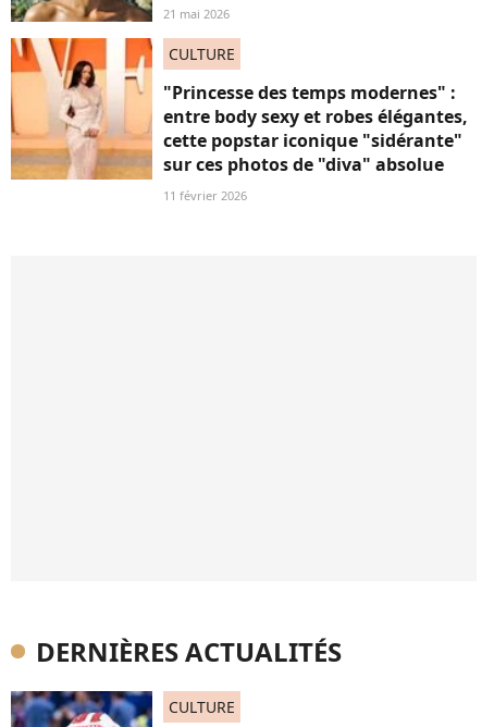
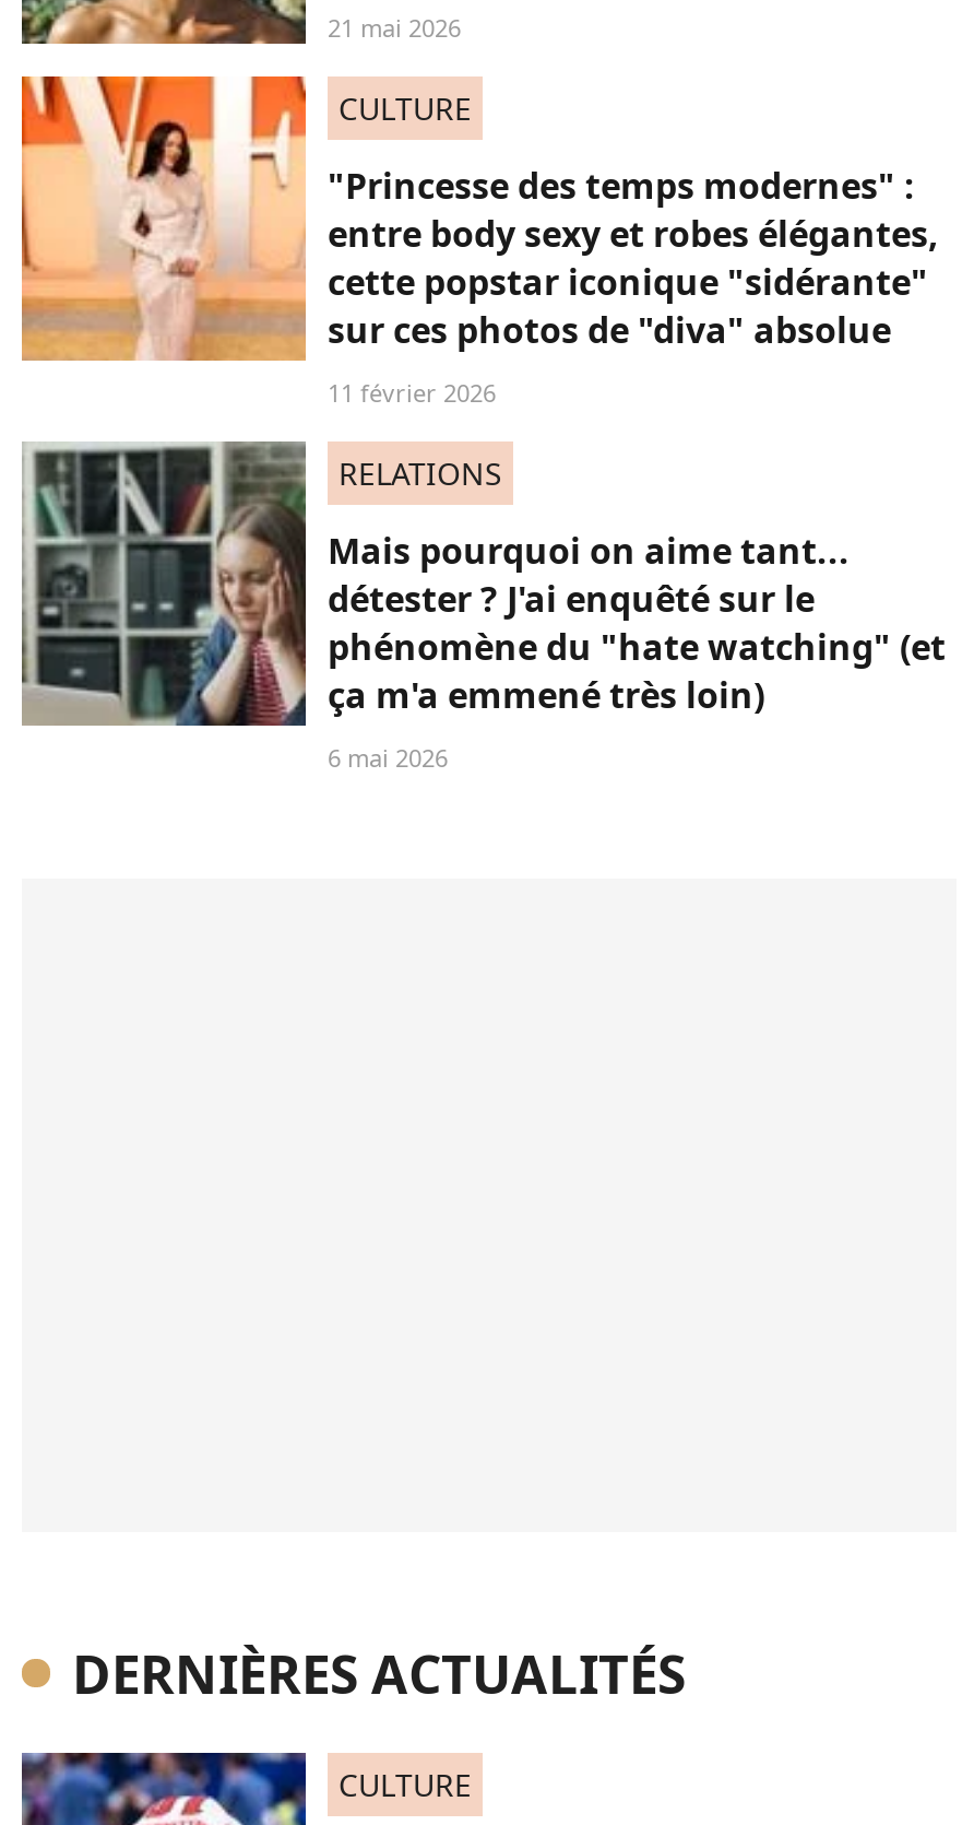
+ [image]
+ RELATIONS
+ Mais pourquoi on aime tant...
+ détester ? J'ai enquêté sur le
+ phénomène du "hate watching" (et
+ ça m'a emmené très loin)
+ 6 mai 2026
